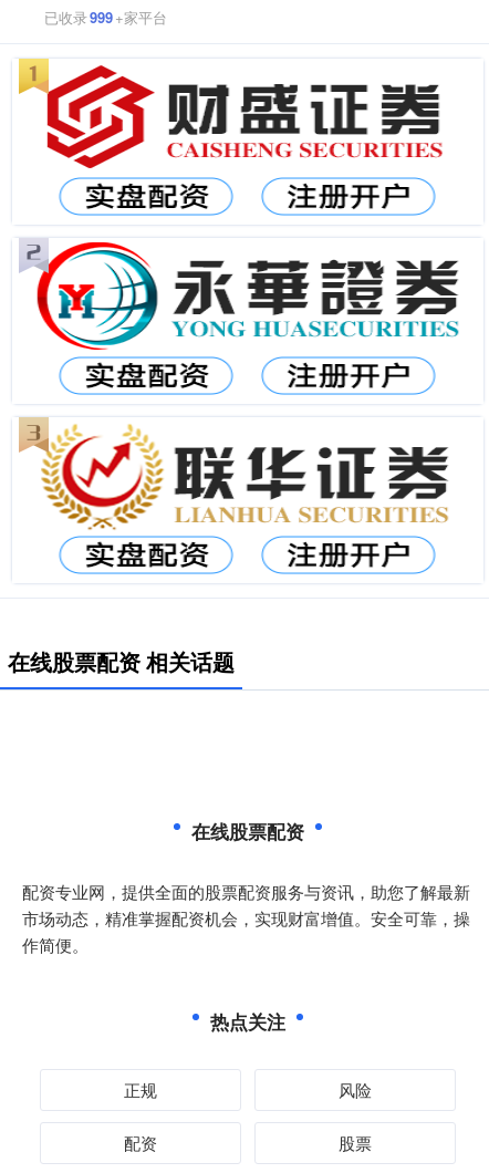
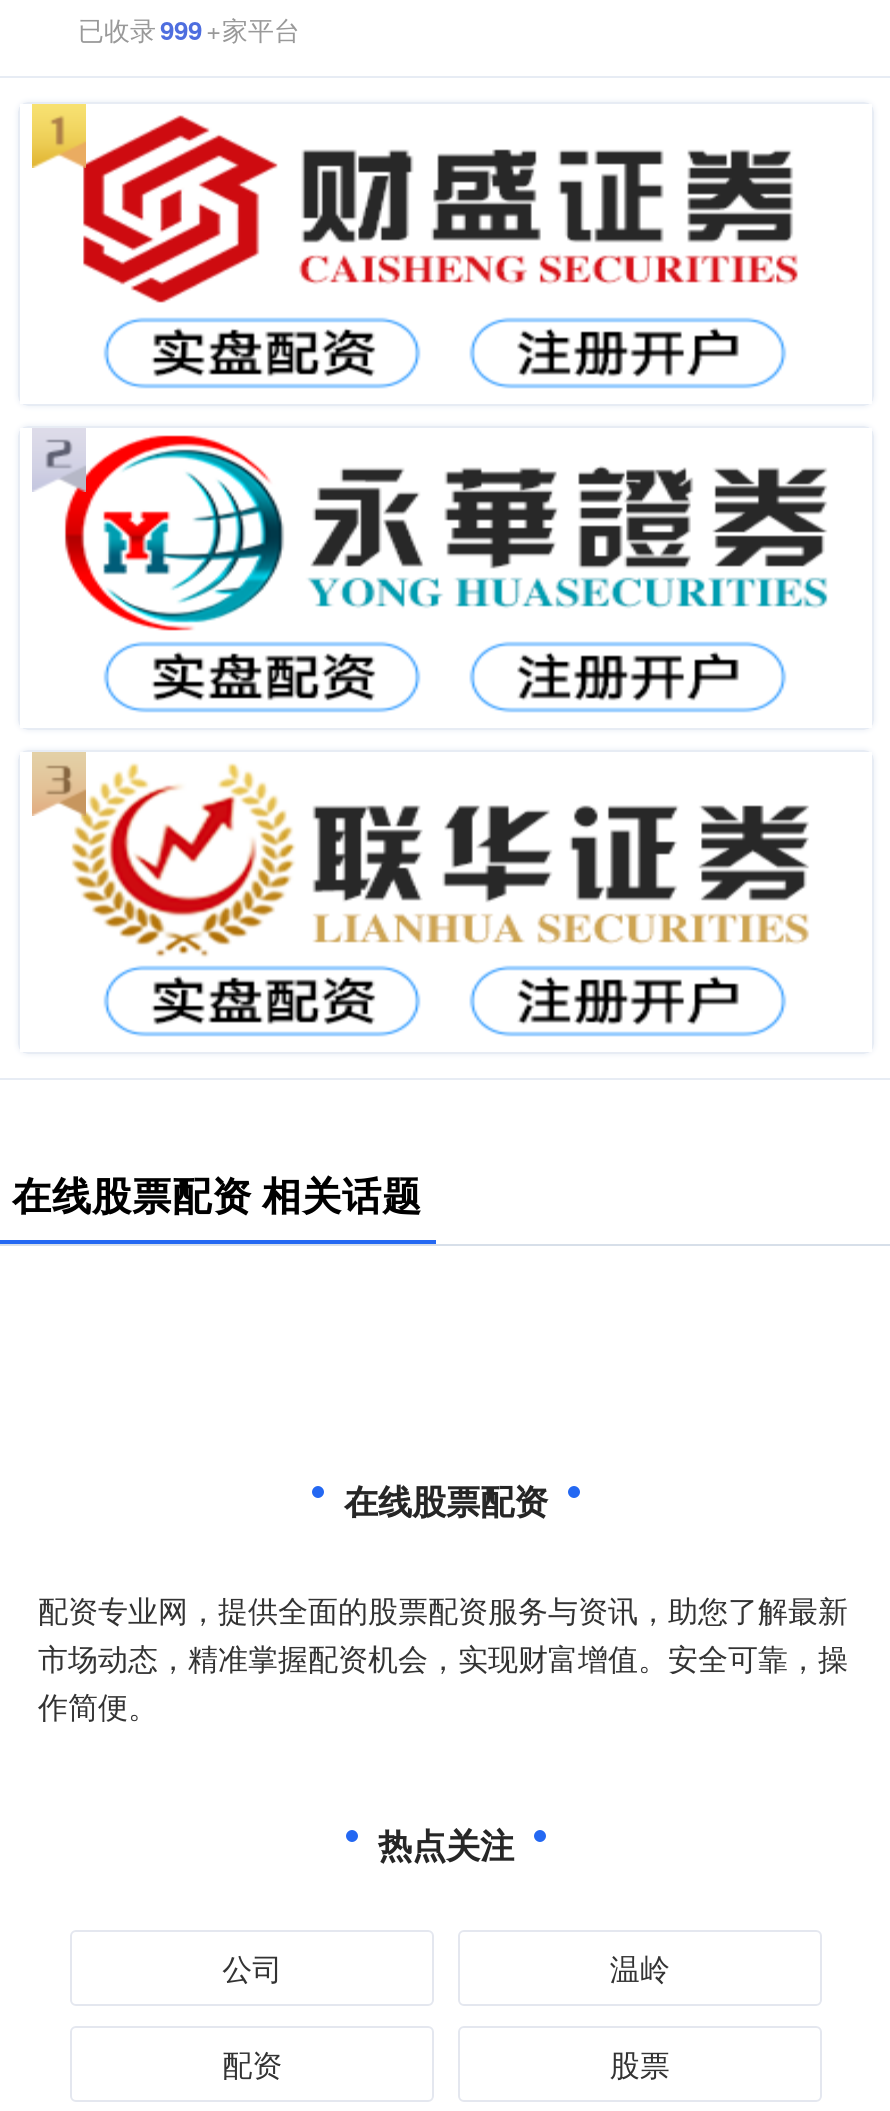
- 正规
- 风险
+ 公司
+ 温岭
